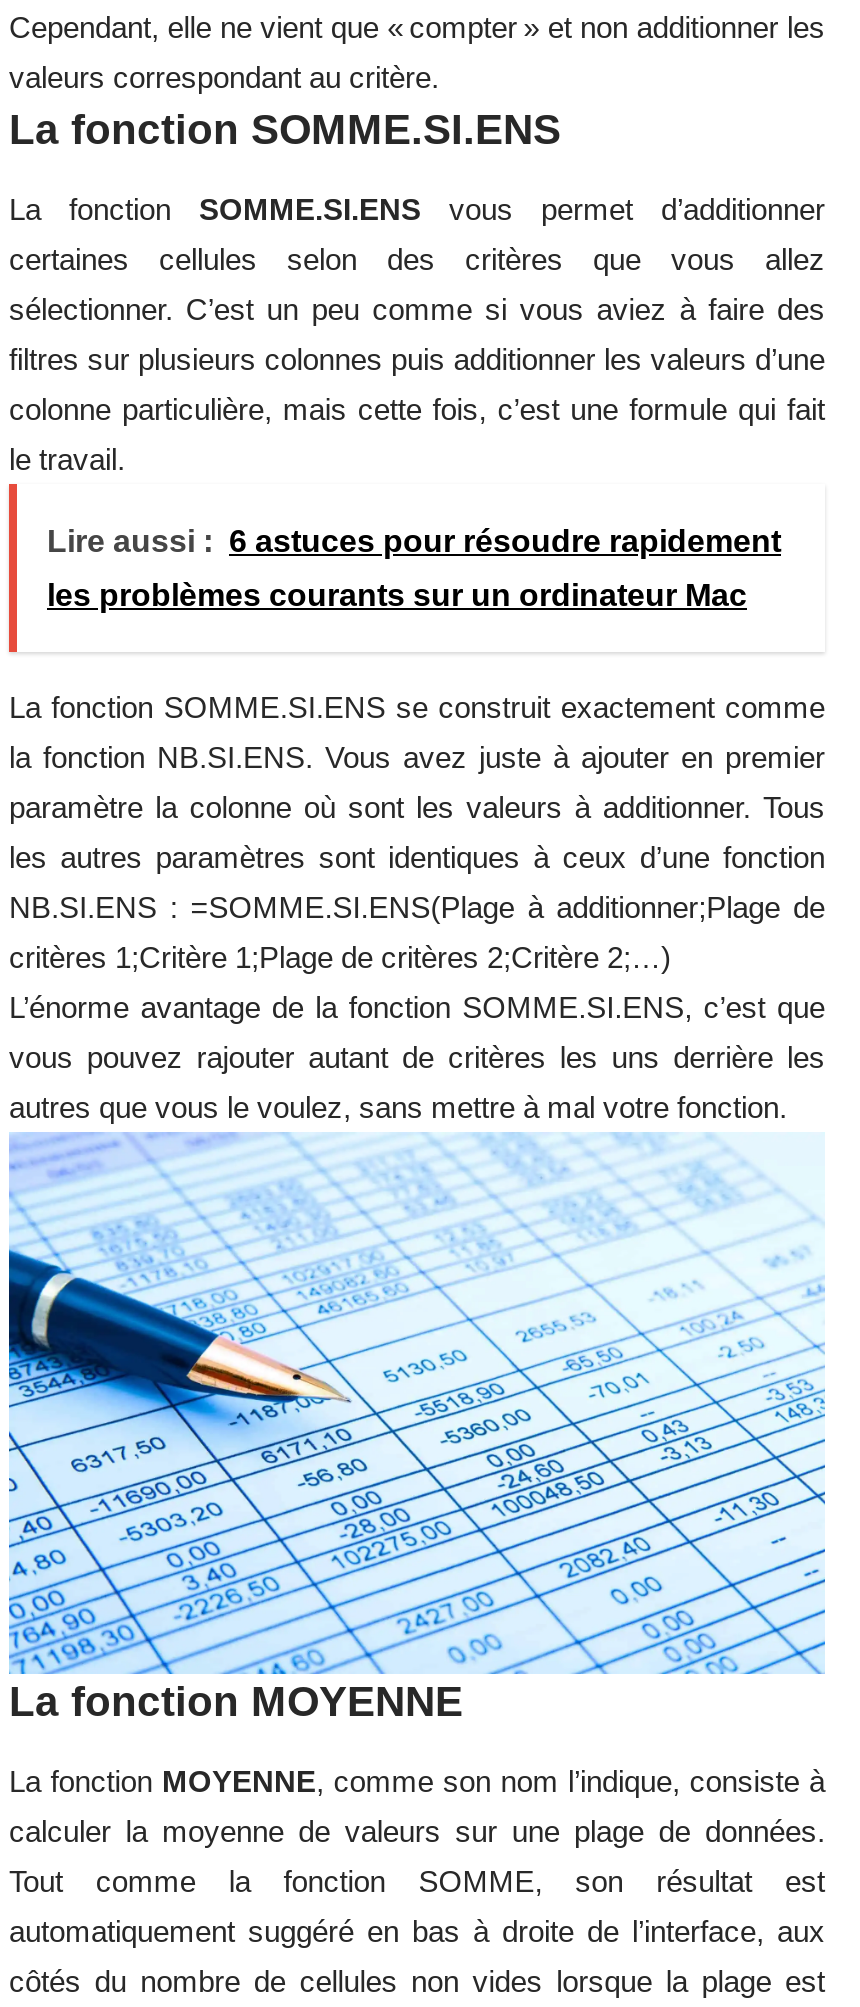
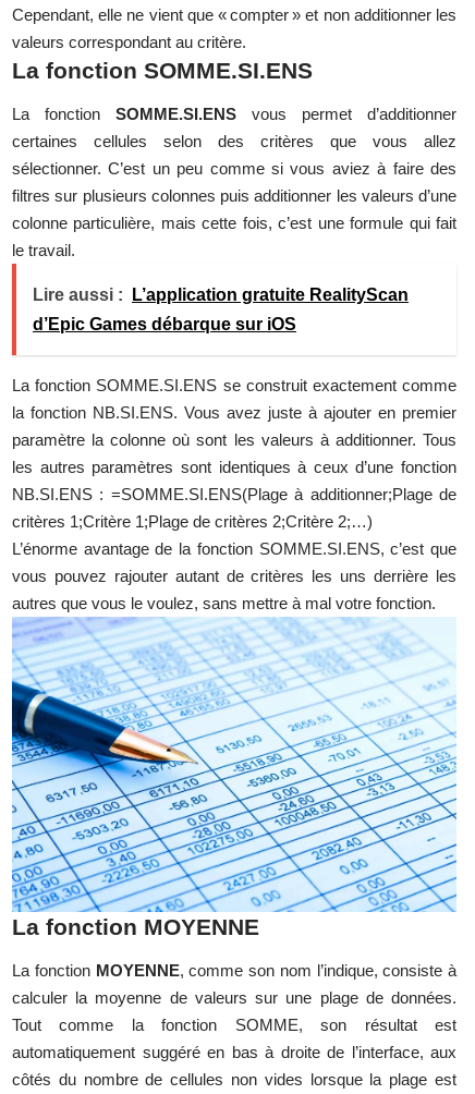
- Lire aussi : 6 astuces pour résoudre rapidement
+ Lire aussi : L’application gratuite RealityScan

- les problèmes courants sur un ordinateur Mac
+ d’Epic Games débarque sur iOS
